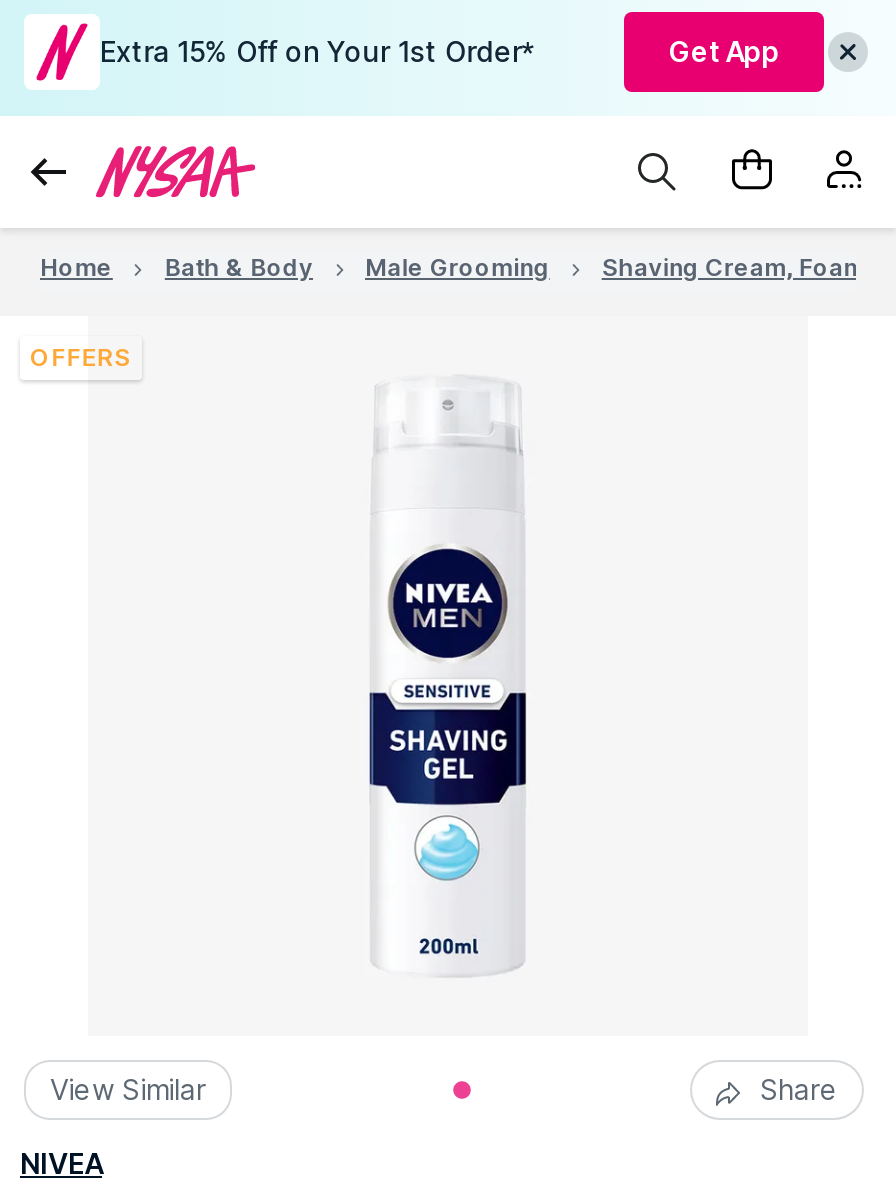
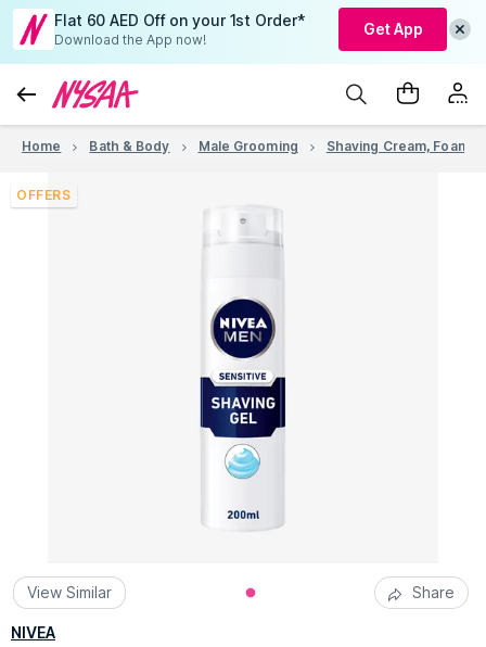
- Extra 15% Off on Your 1st Order*
+ Flat 60 AED Off on your 1st Order*
+ Download the App now!
